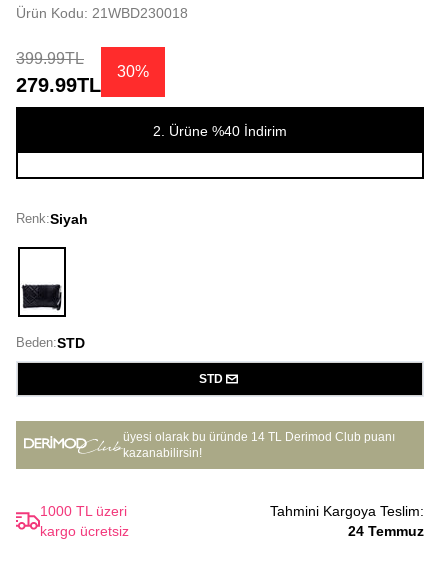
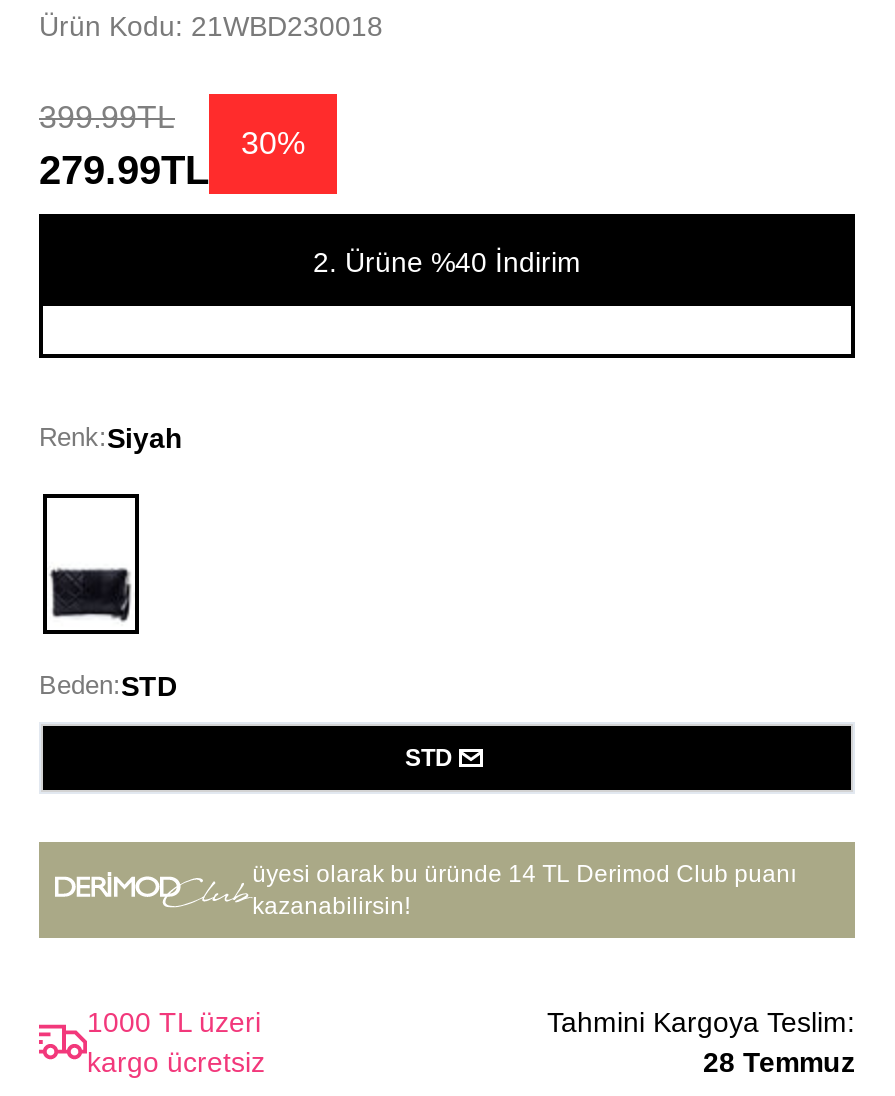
- 24 Temmuz
+ 28 Temmuz
